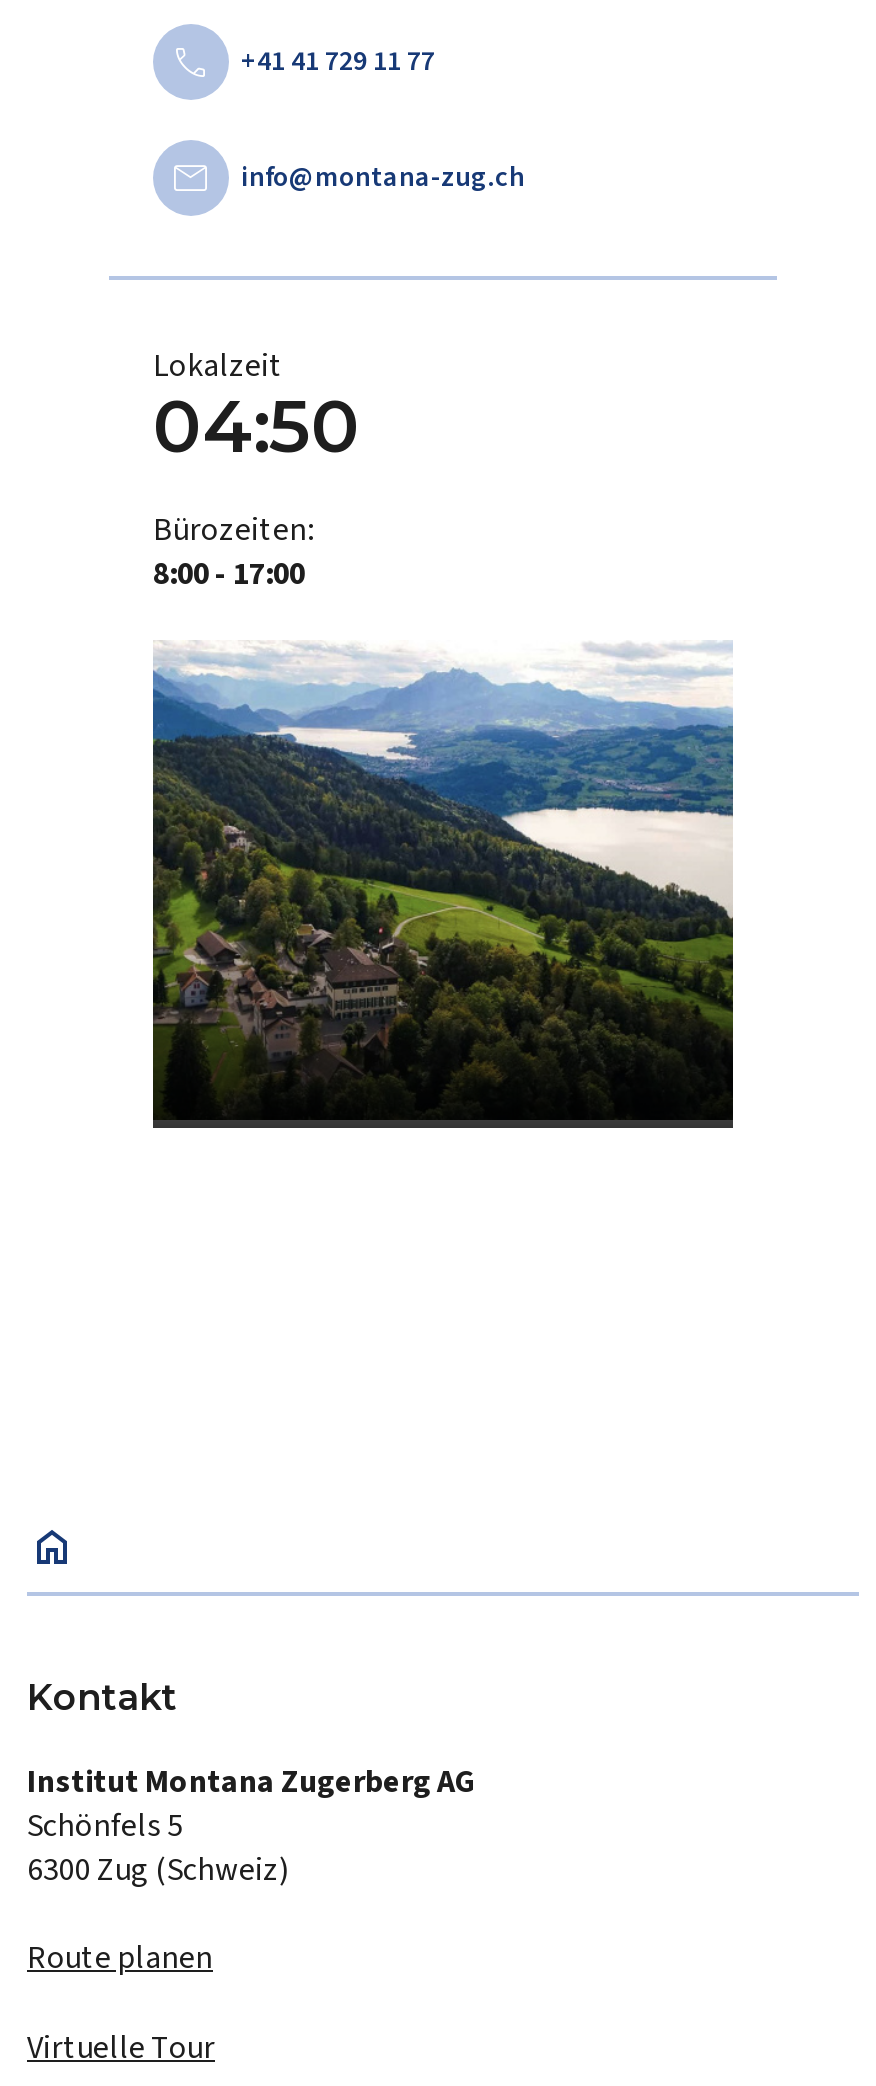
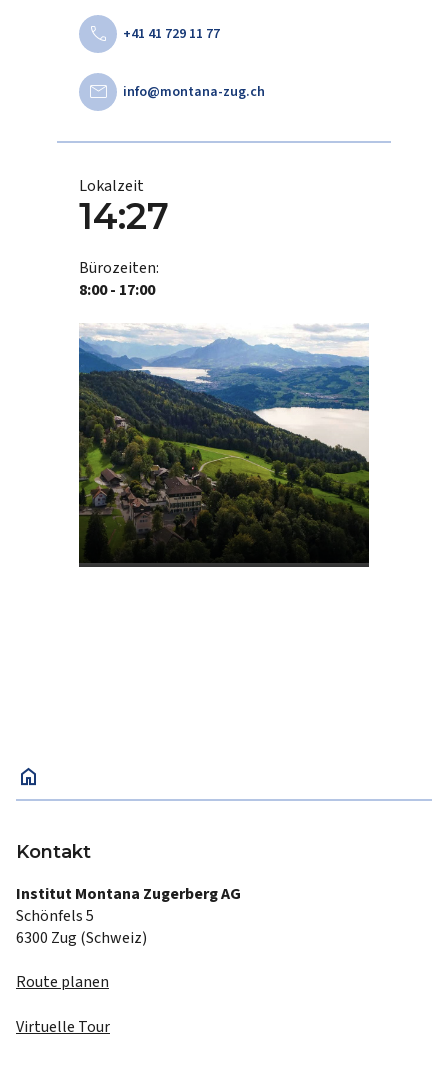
- 04:50
+ 14:27
